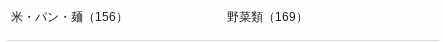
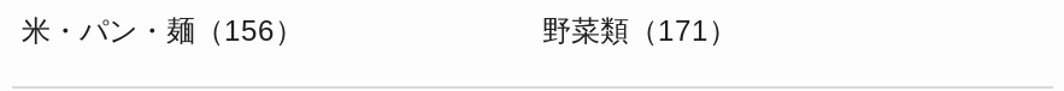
- 野菜類（169）
+ 野菜類（171）
